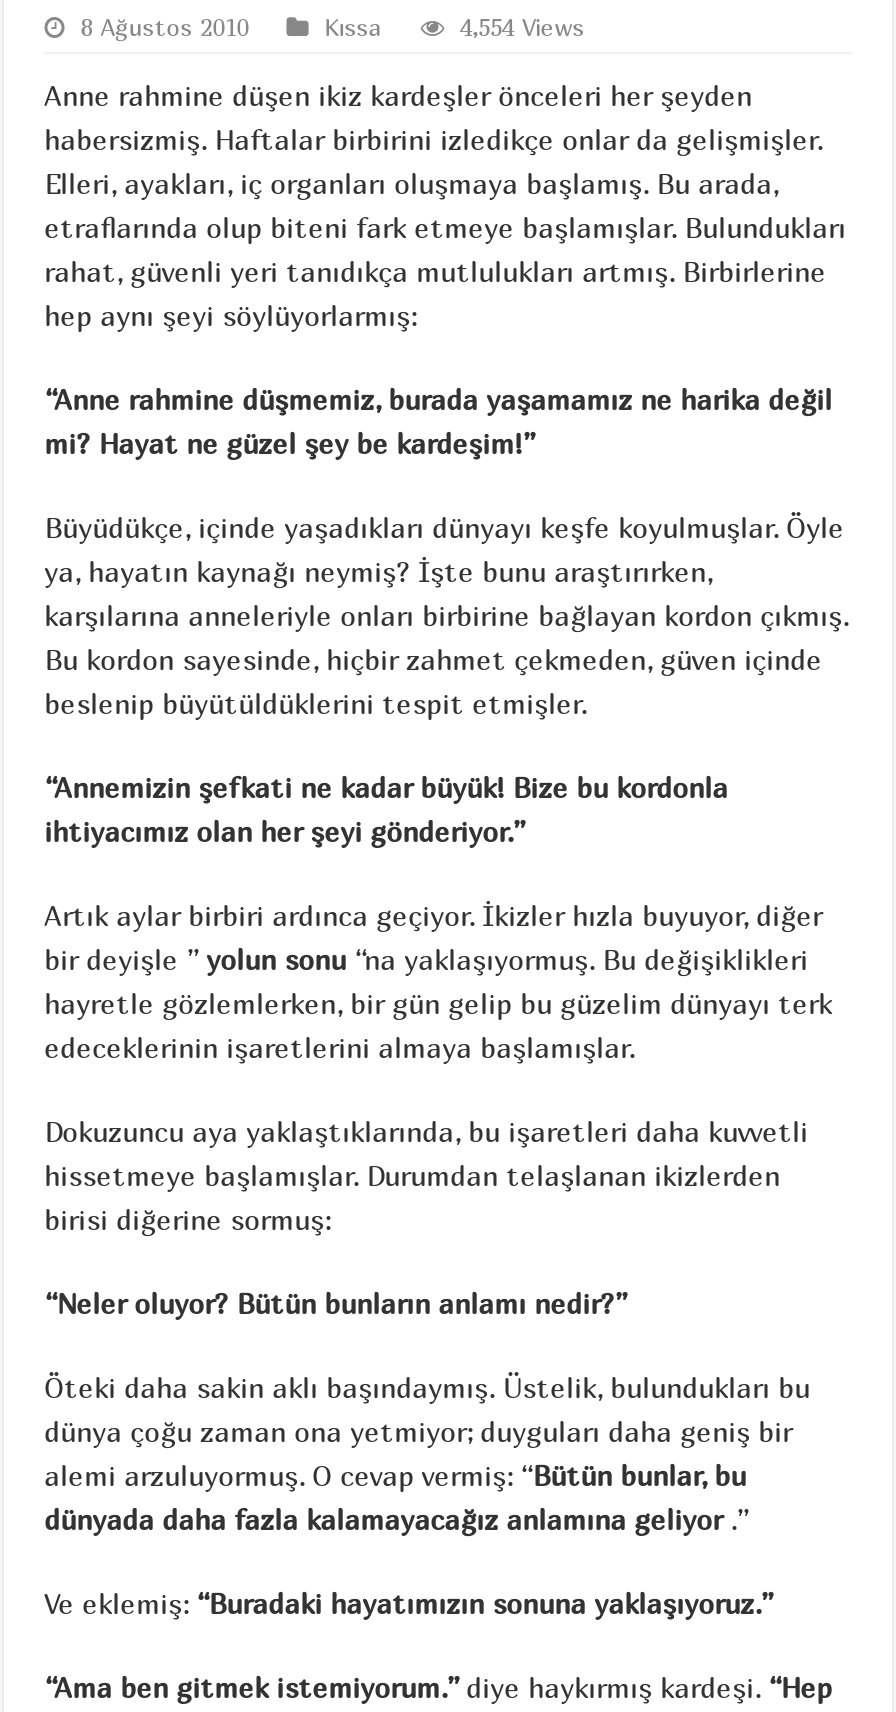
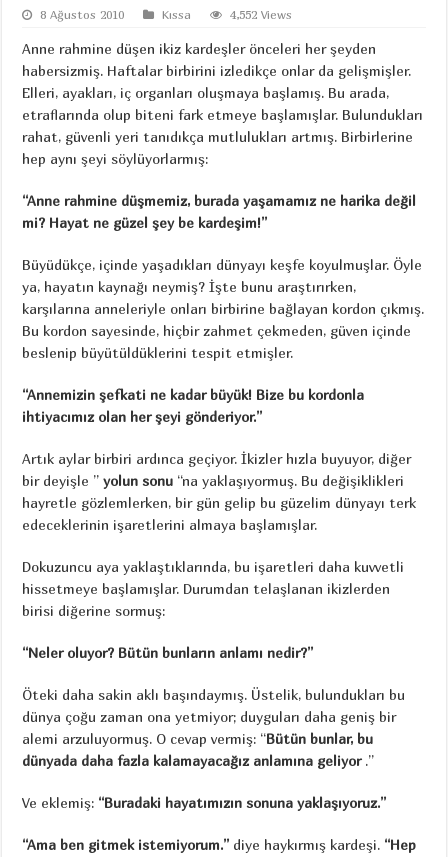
- 4,554 Views
+ 4,552 Views
